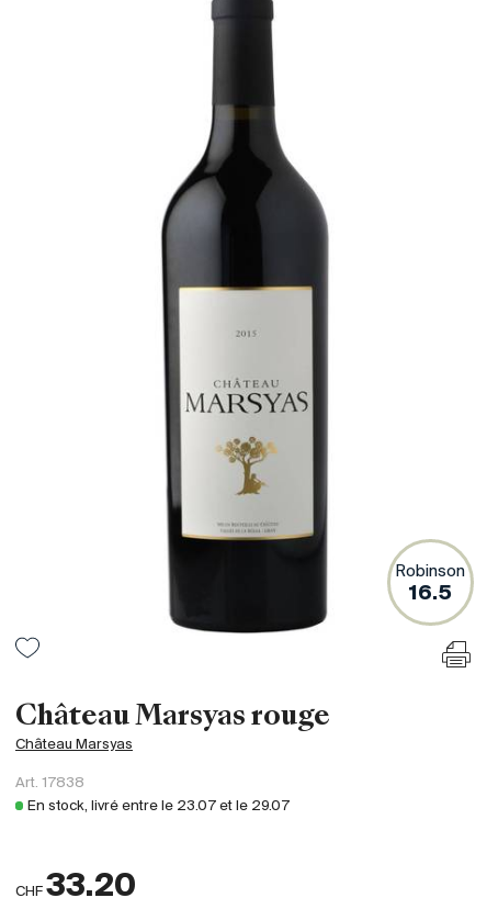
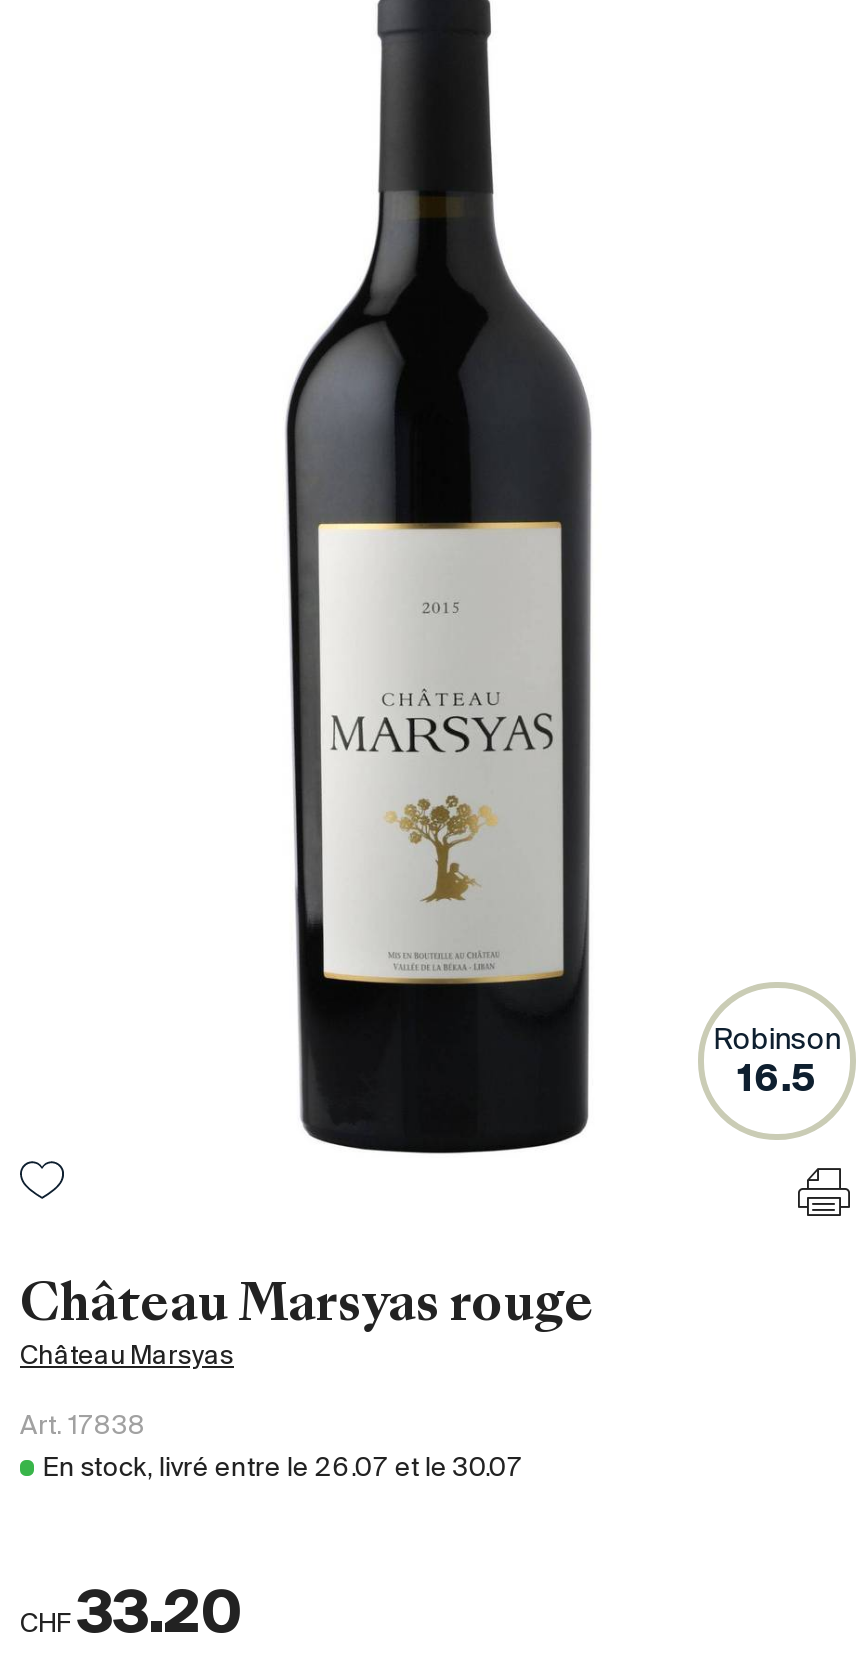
- En stock, livré entre le 23.07 et le 29.07
+ En stock, livré entre le 26.07 et le 30.07
